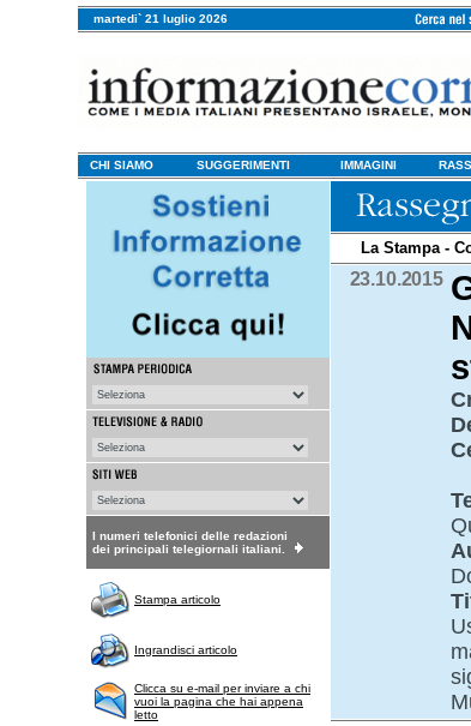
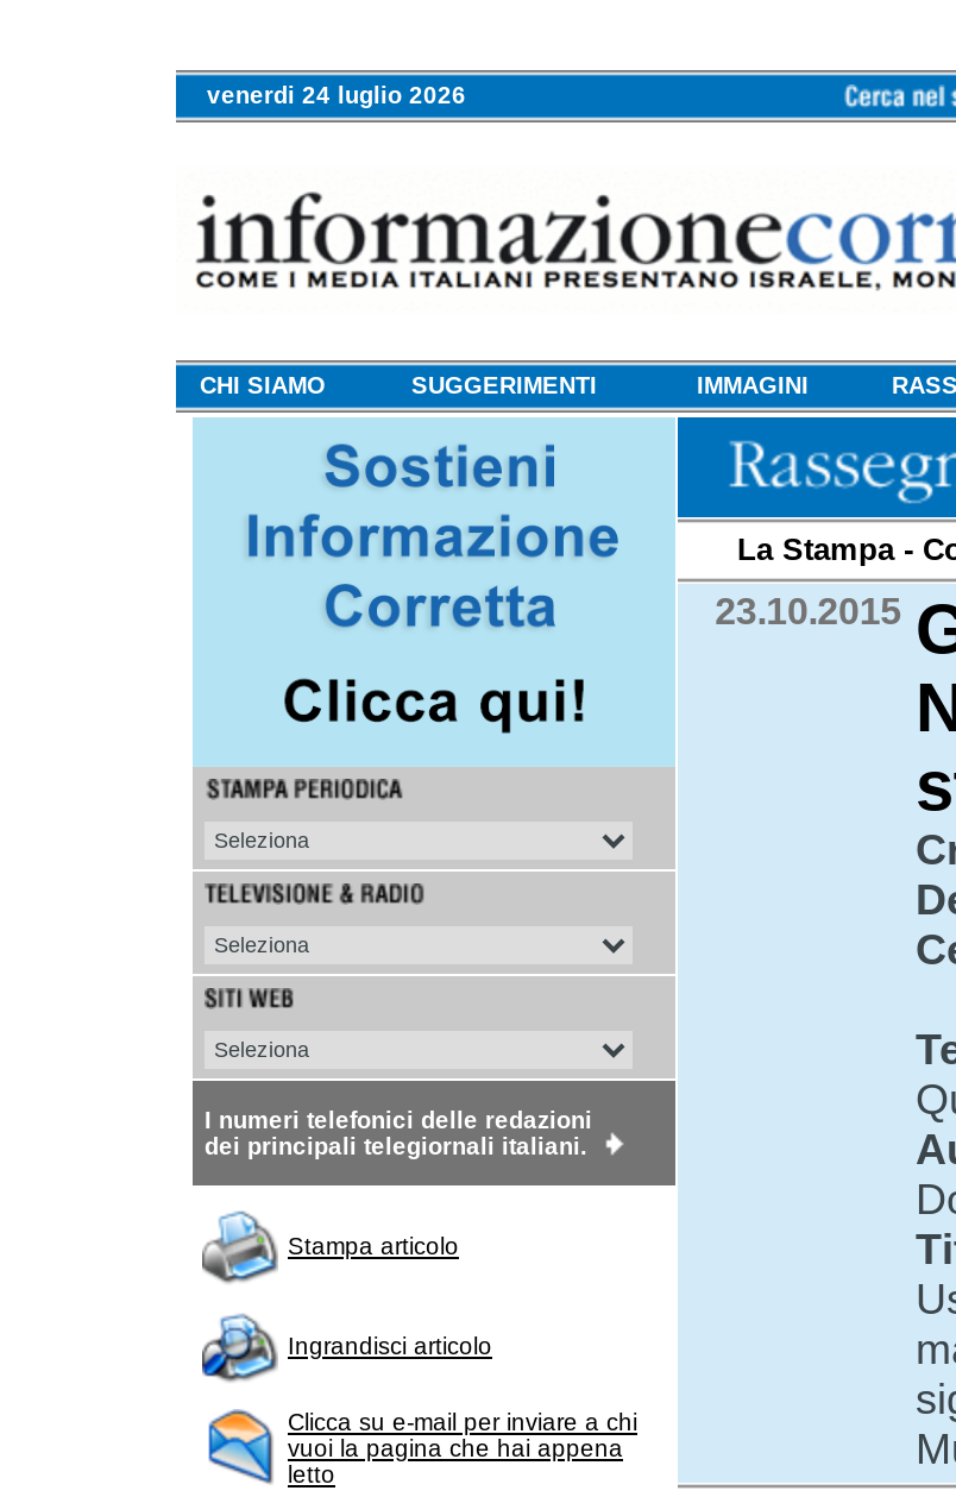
- martedi` 21 luglio 2026
+ venerdi 24 luglio 2026
